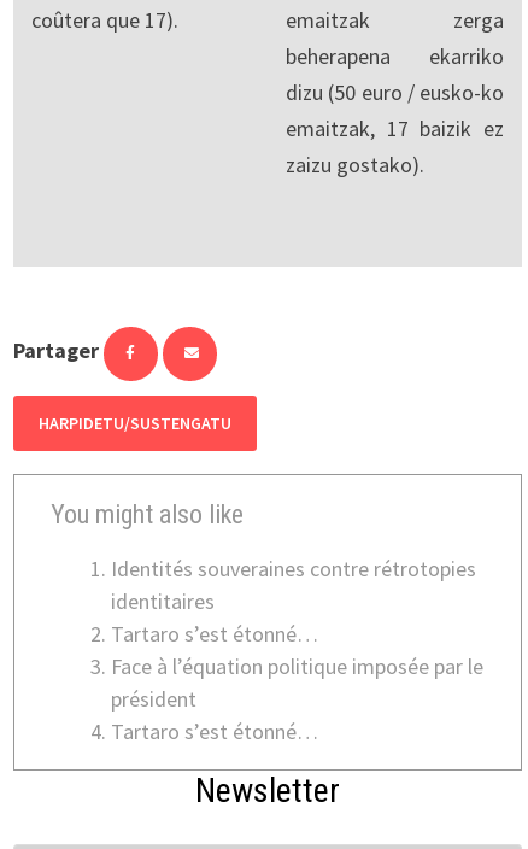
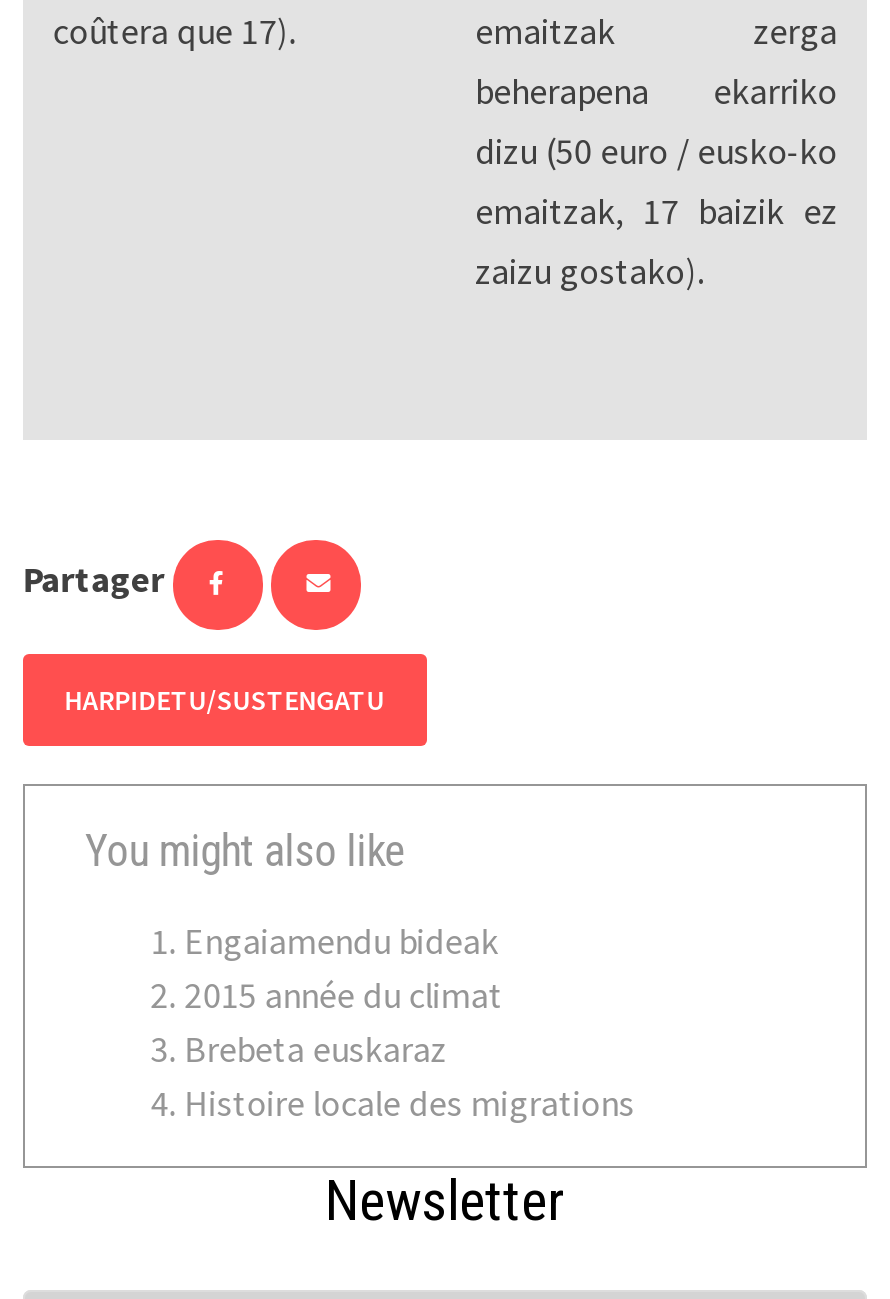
- Identités souveraines contre rétrotopies
- identitaires
- Tartaro s’est étonné…
- Face à l’équation politique imposée par le
- président
- Tartaro s’est étonné…
+ Engaiamendu bideak
+ 2015 année du climat
+ Brebeta euskaraz
+ Histoire locale des migrations
